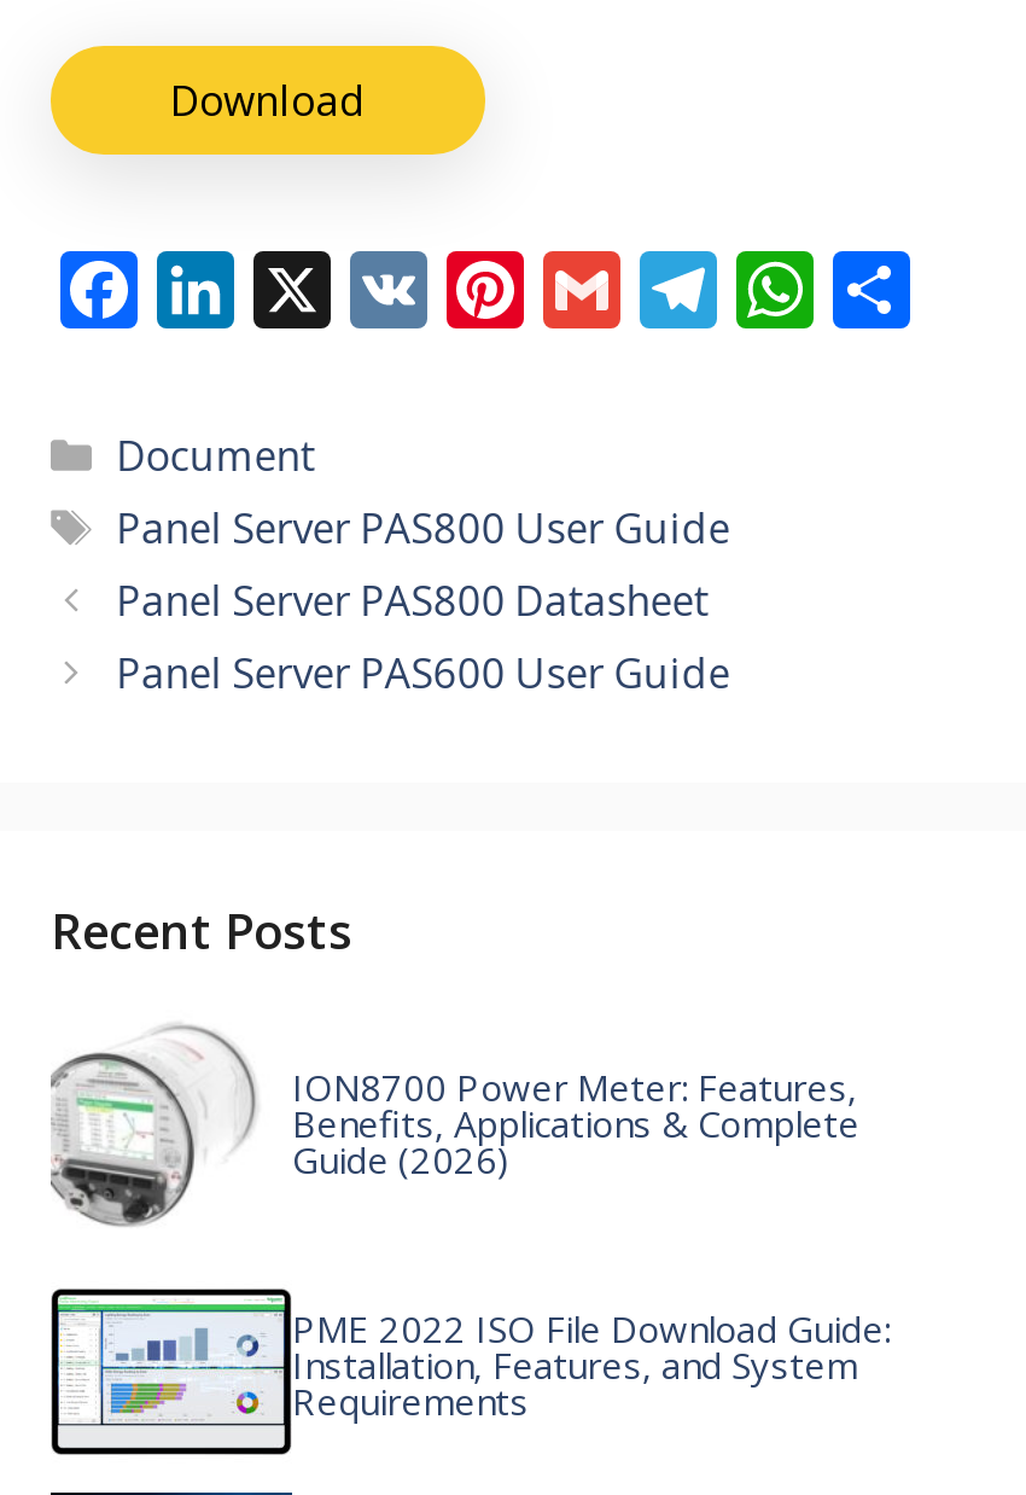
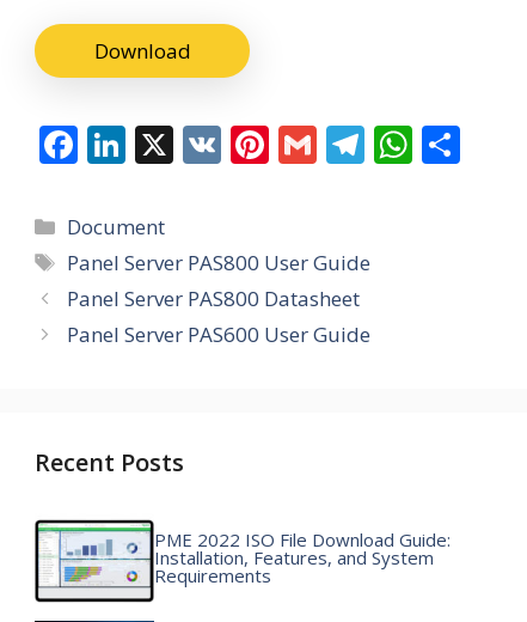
- [image]
- ION8700 Power Meter: Features,
- Benefits, Applications & Complete
- Guide (2026)
